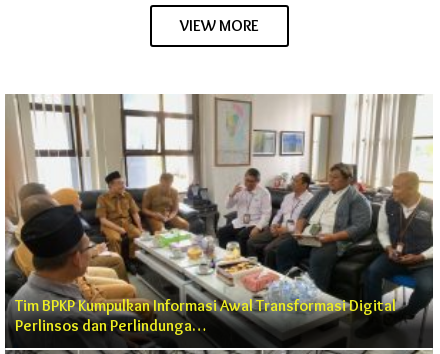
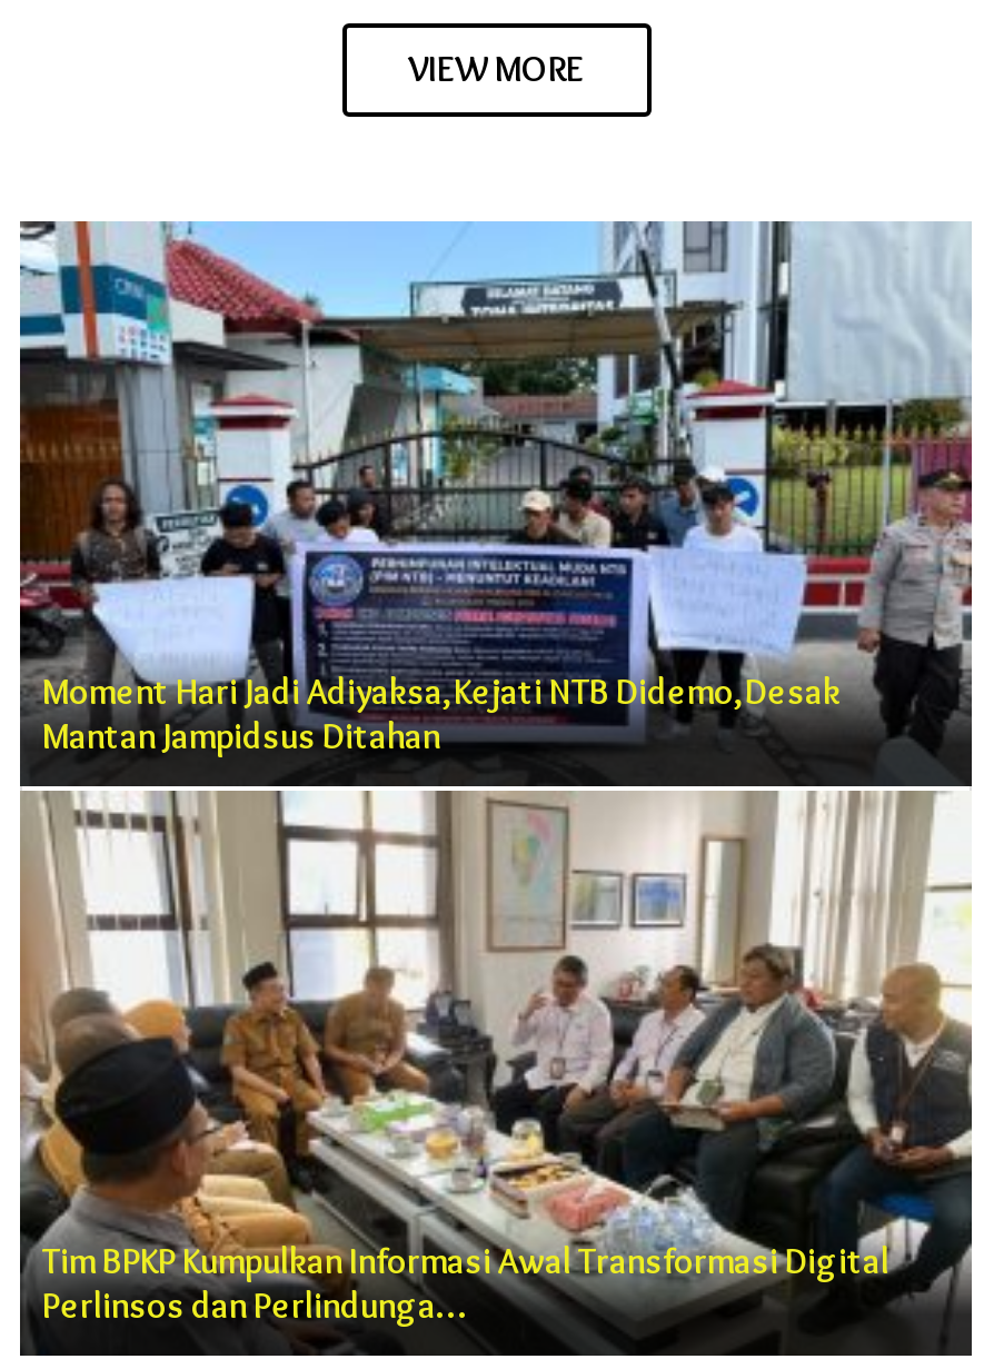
+ [image]
+ Moment Hari Jadi Adiyaksa,Kejati NTB Didemo,Desak
+ Mantan Jampidsus Ditahan
